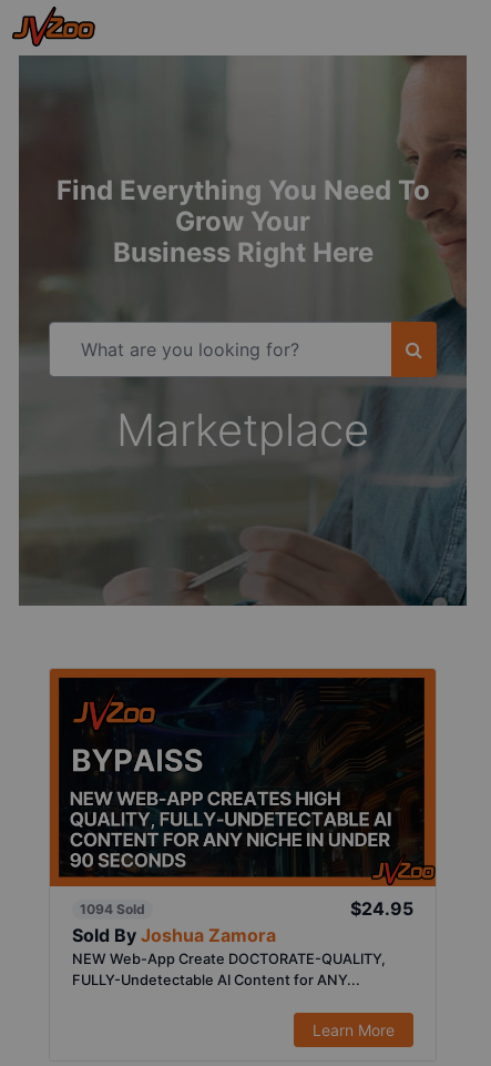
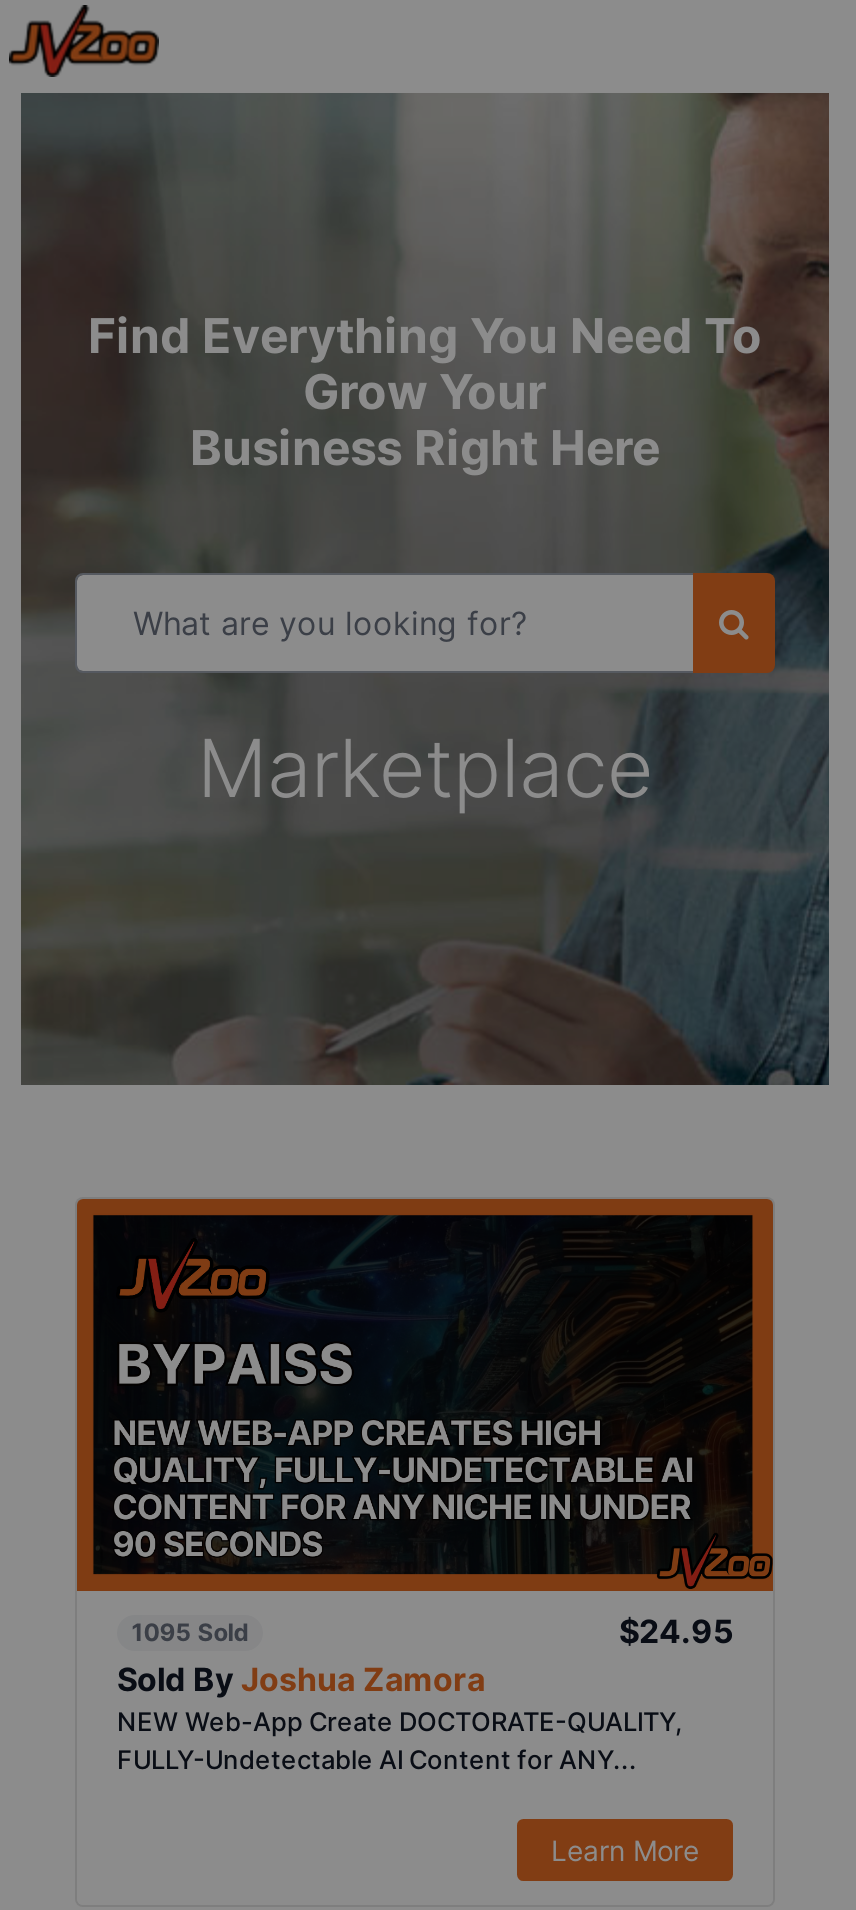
- 1094 Sold
+ 1095 Sold
